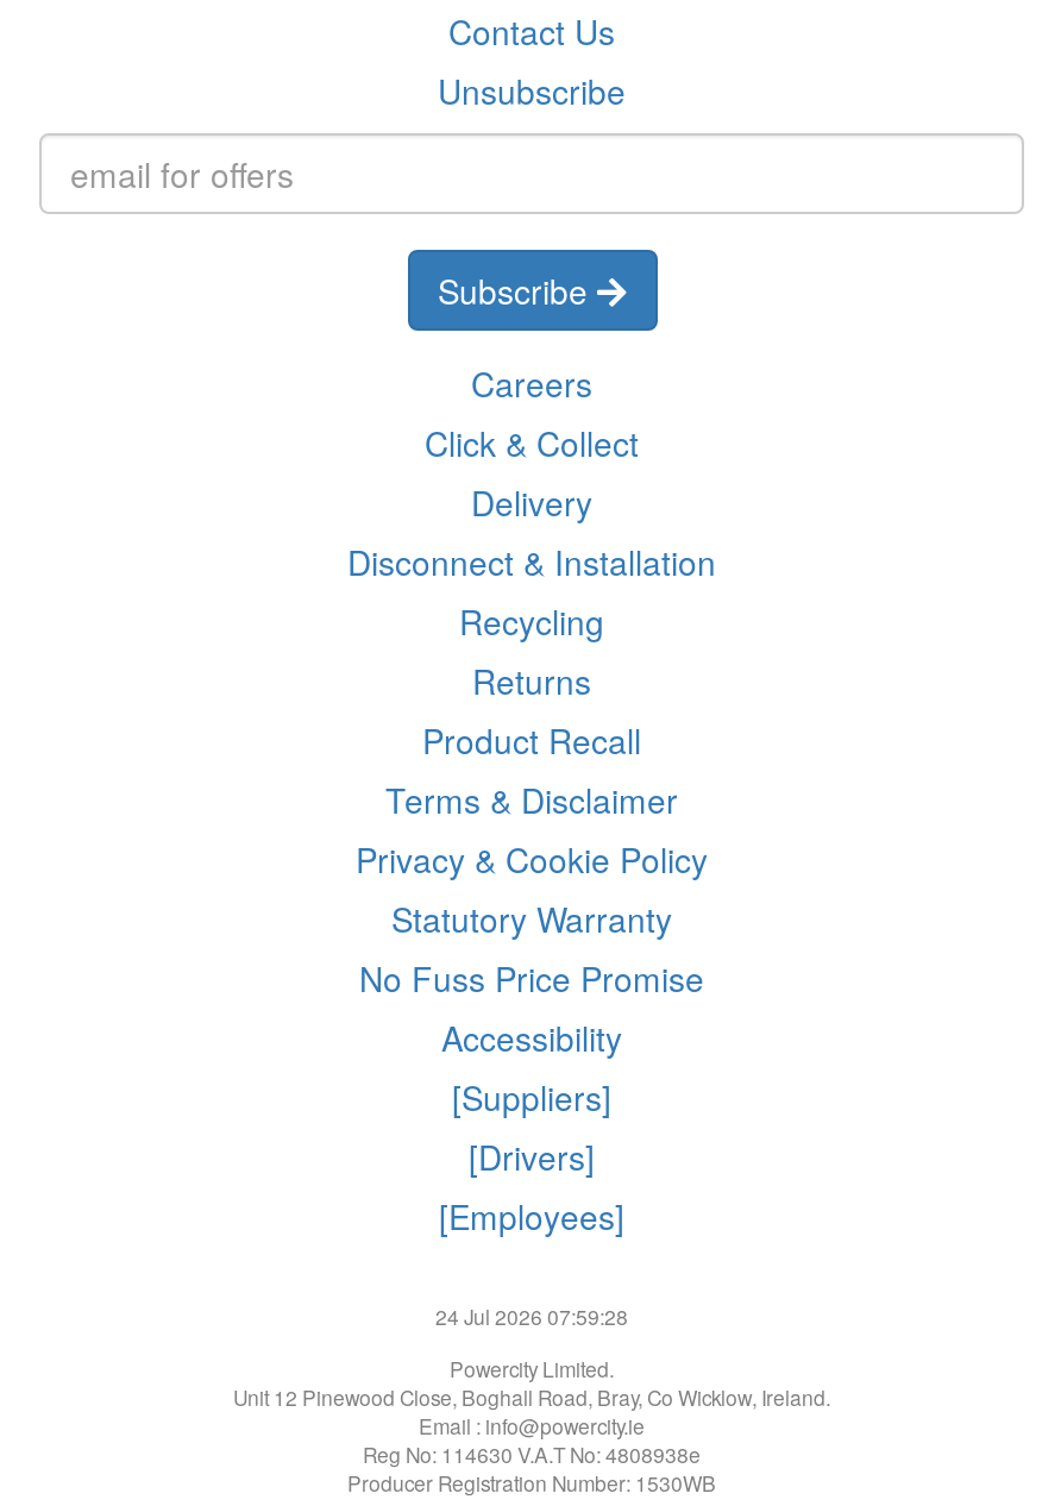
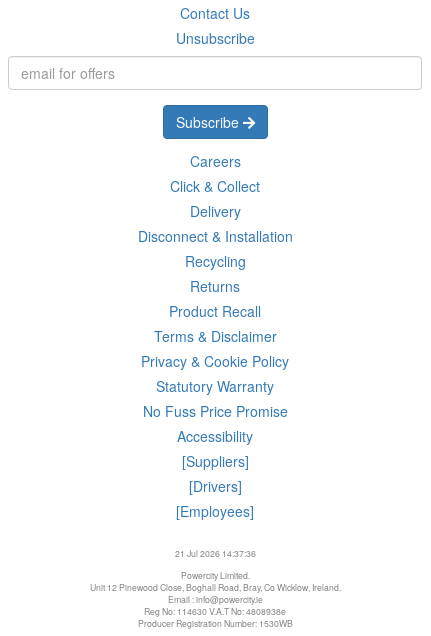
- 24 Jul 2026 07:59:28
+ 21 Jul 2026 14:37:36
